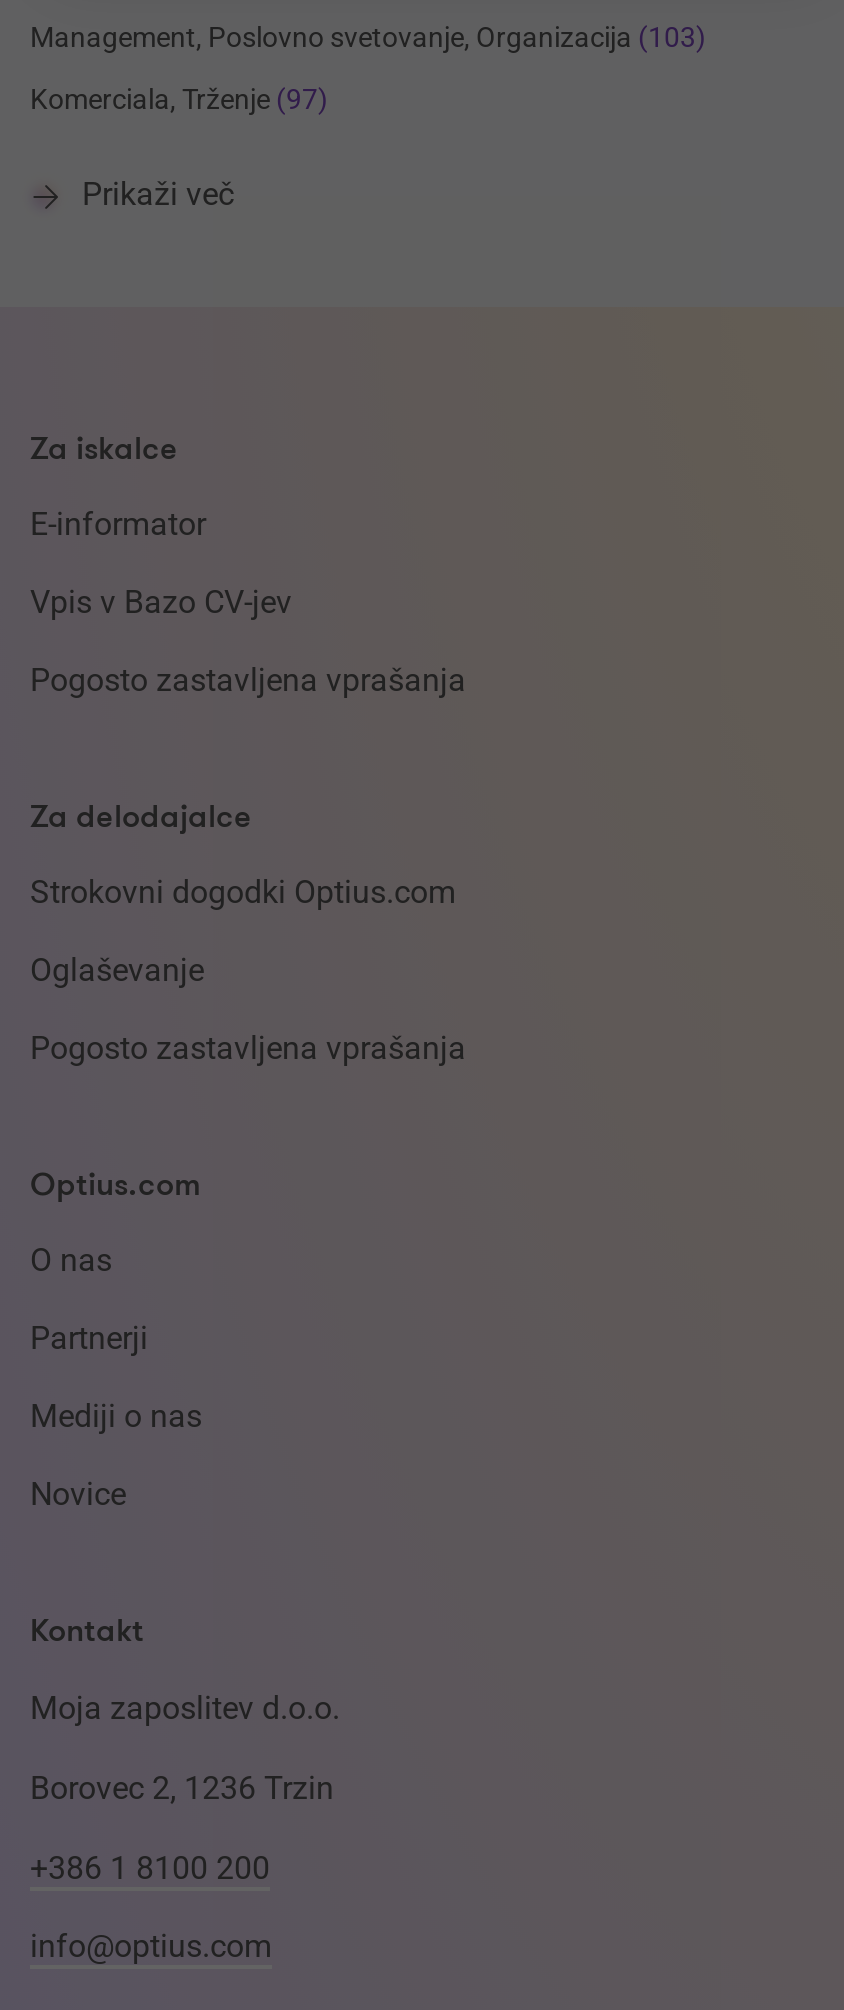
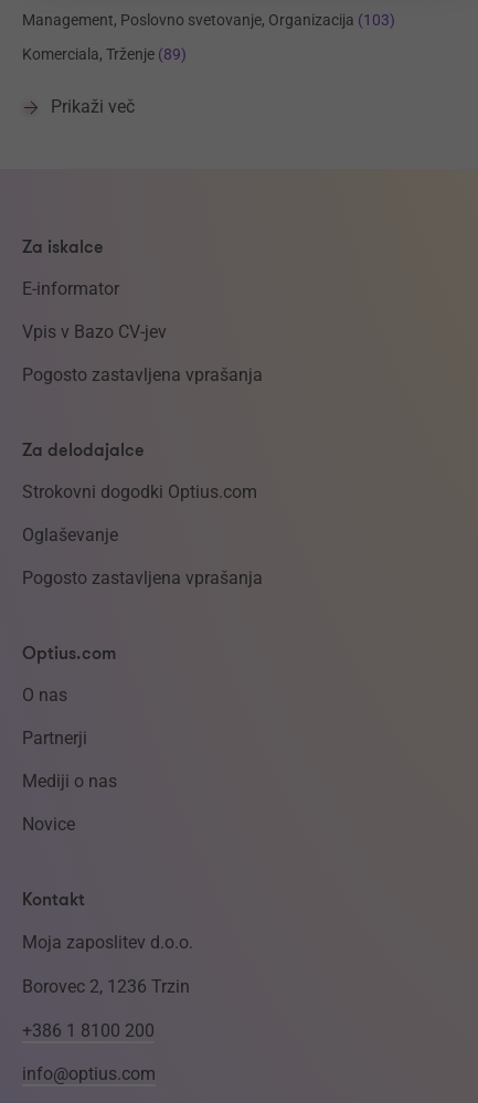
- Komerciala, Trženje (97)
+ Komerciala, Trženje (89)
